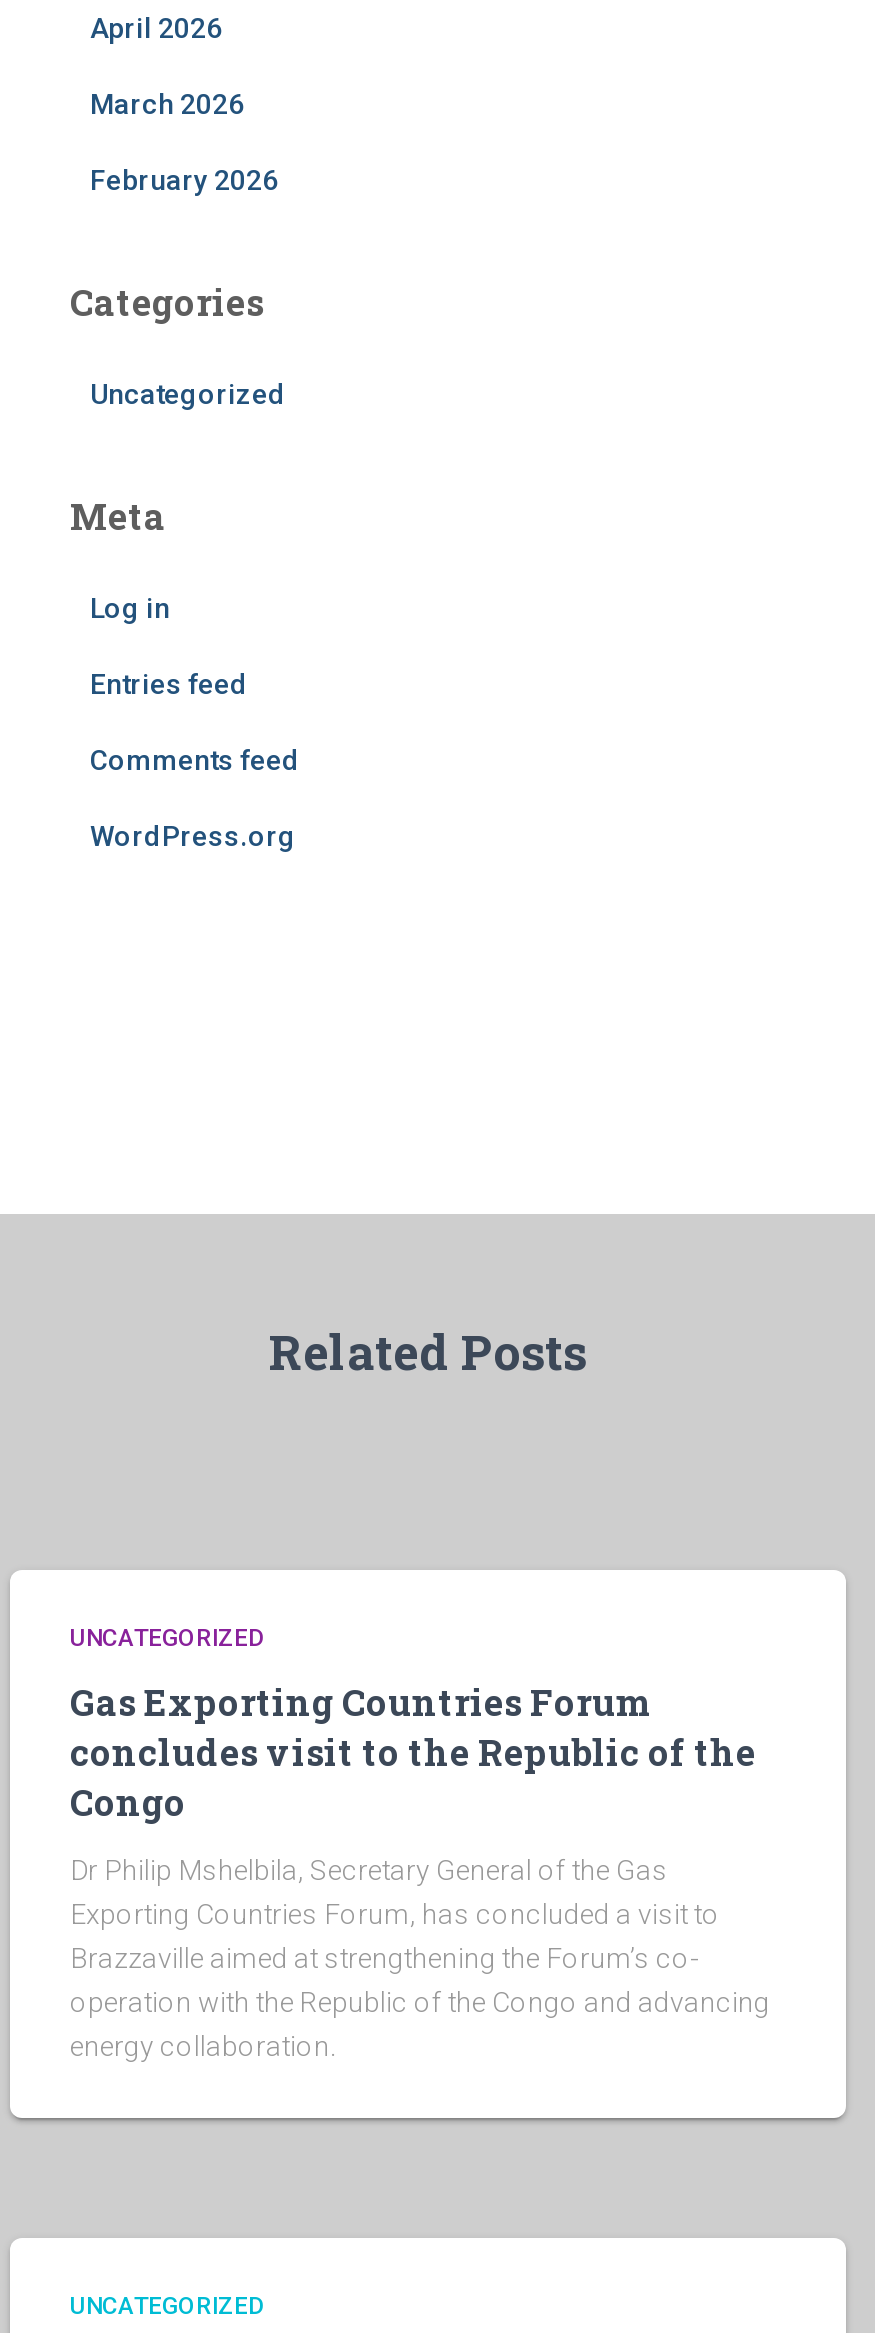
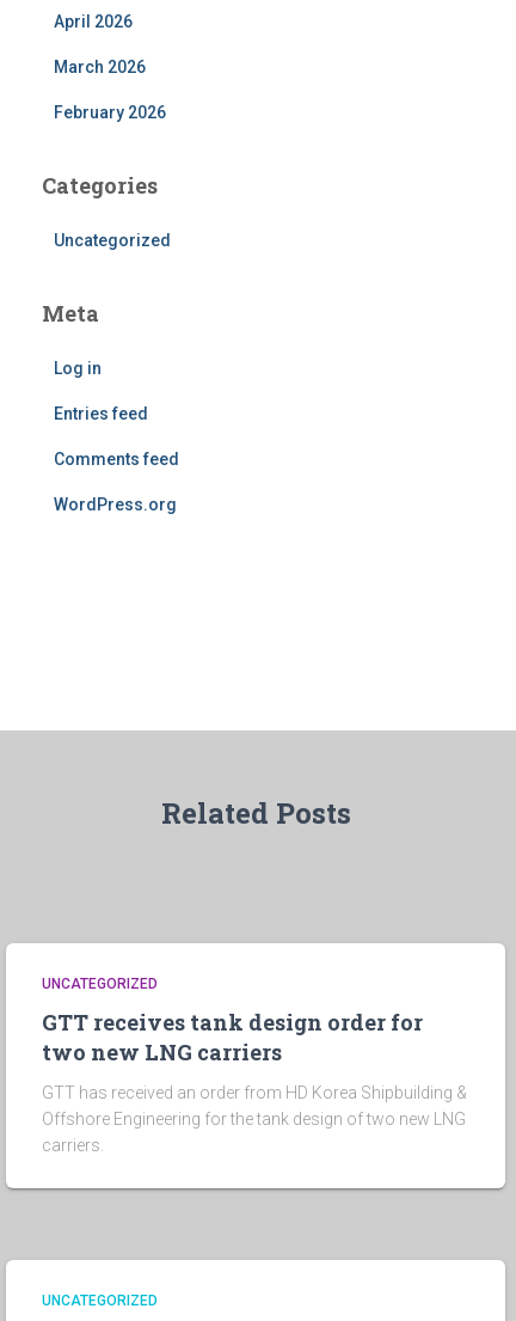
- Gas Exporting Countries Forum
- concludes visit to the Republic of the
- Congo
+ GTT receives tank design order for
+ two new LNG carriers

- Dr Philip Mshelbila, Secretary General of the Gas
- Exporting Countries Forum, has concluded a visit to
- Brazzaville aimed at strengthening the Forum’s co-
- operation with the Republic of the Congo and advancing
- energy collaboration.
+ GTT has received an order from HD Korea Shipbuilding &
+ Offshore Engineering for the tank design of two new LNG
+ carriers.
